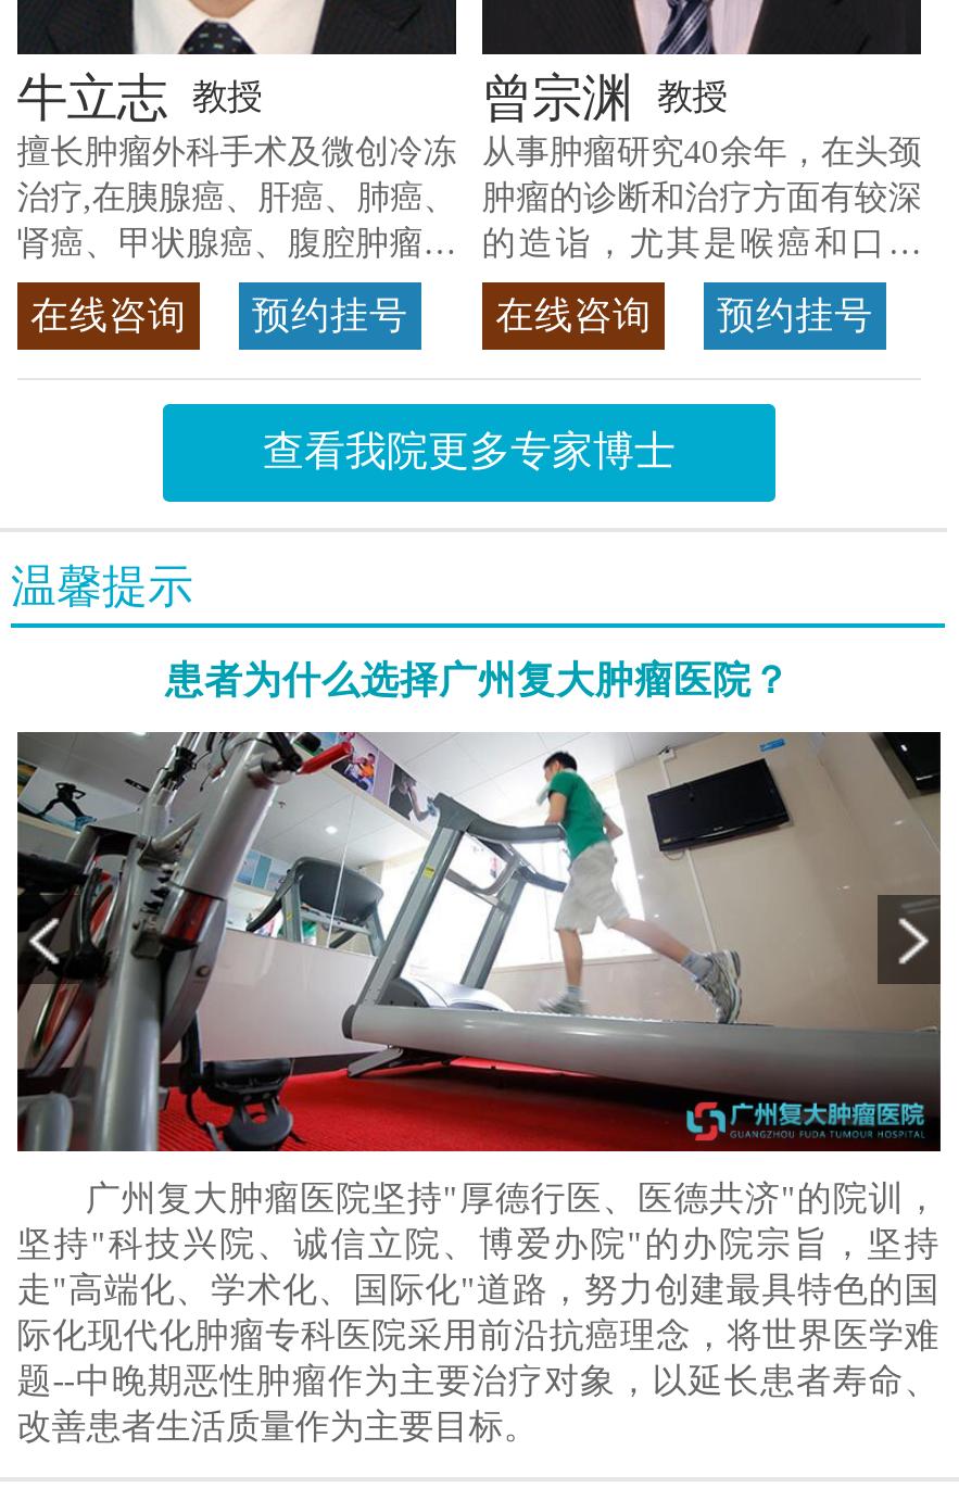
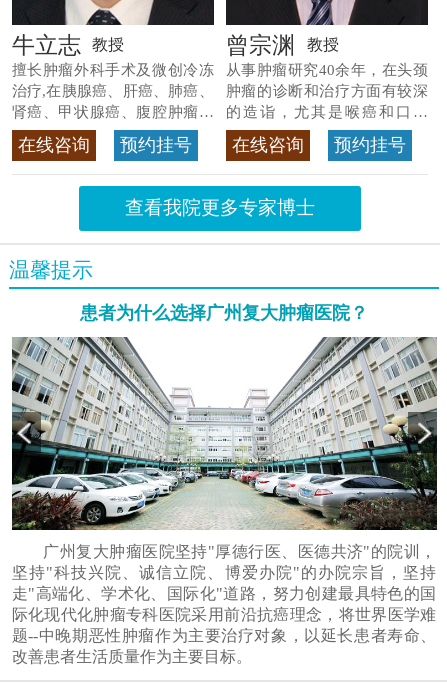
- [image]
+ [image]
